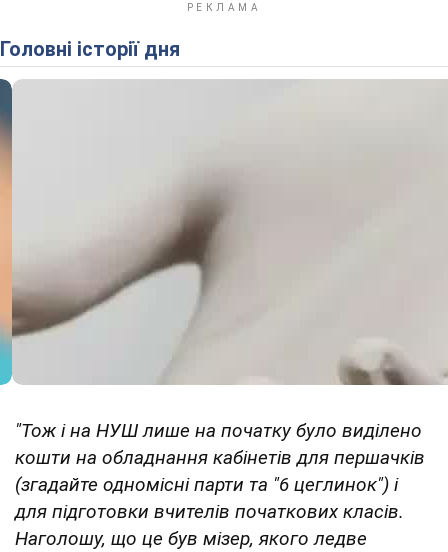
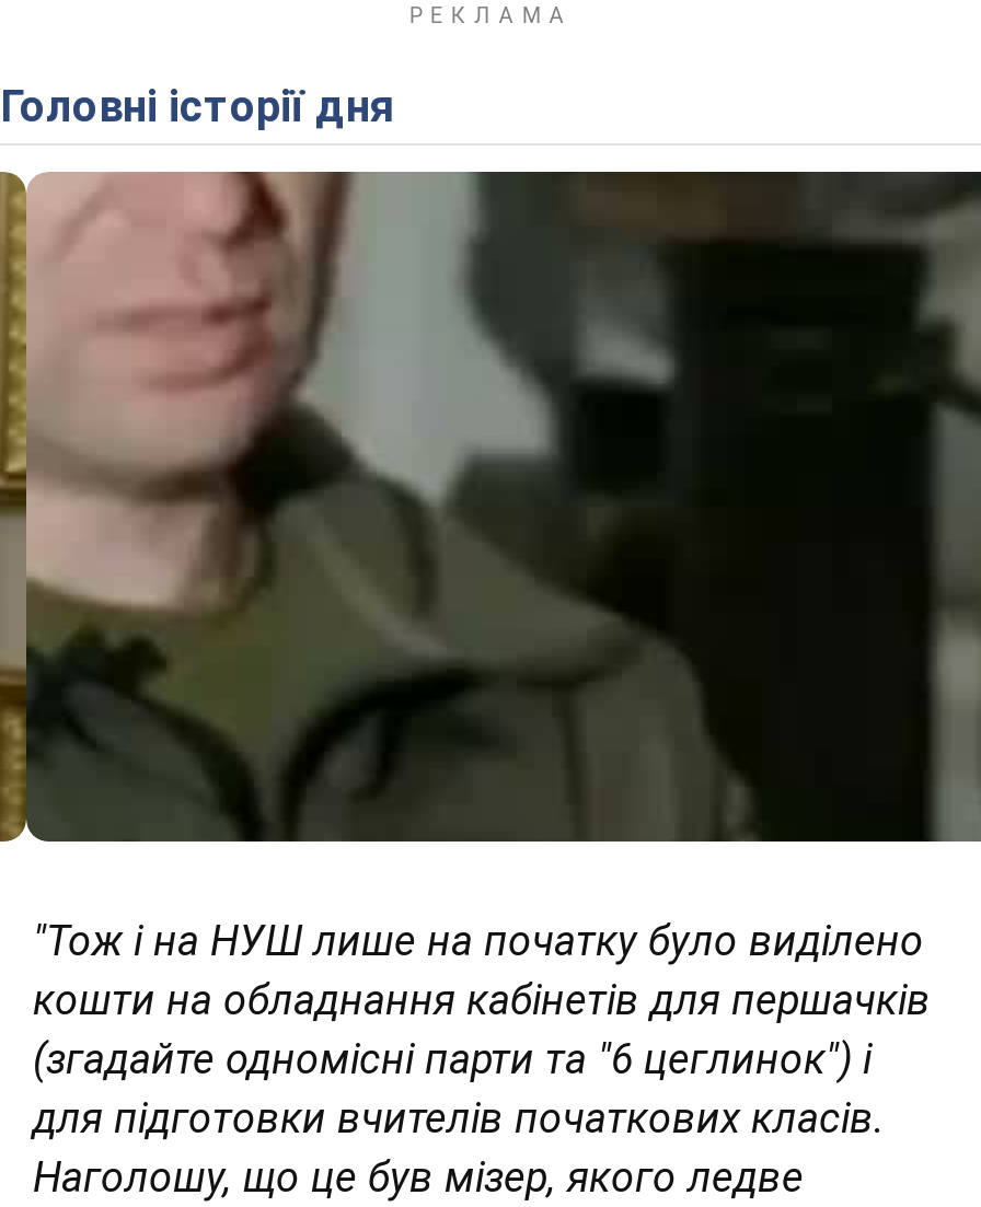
- [image]
+ [image]
